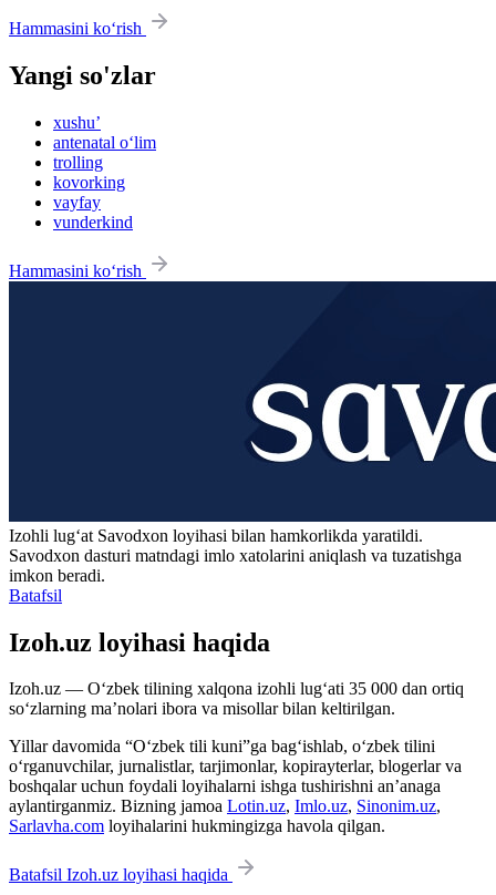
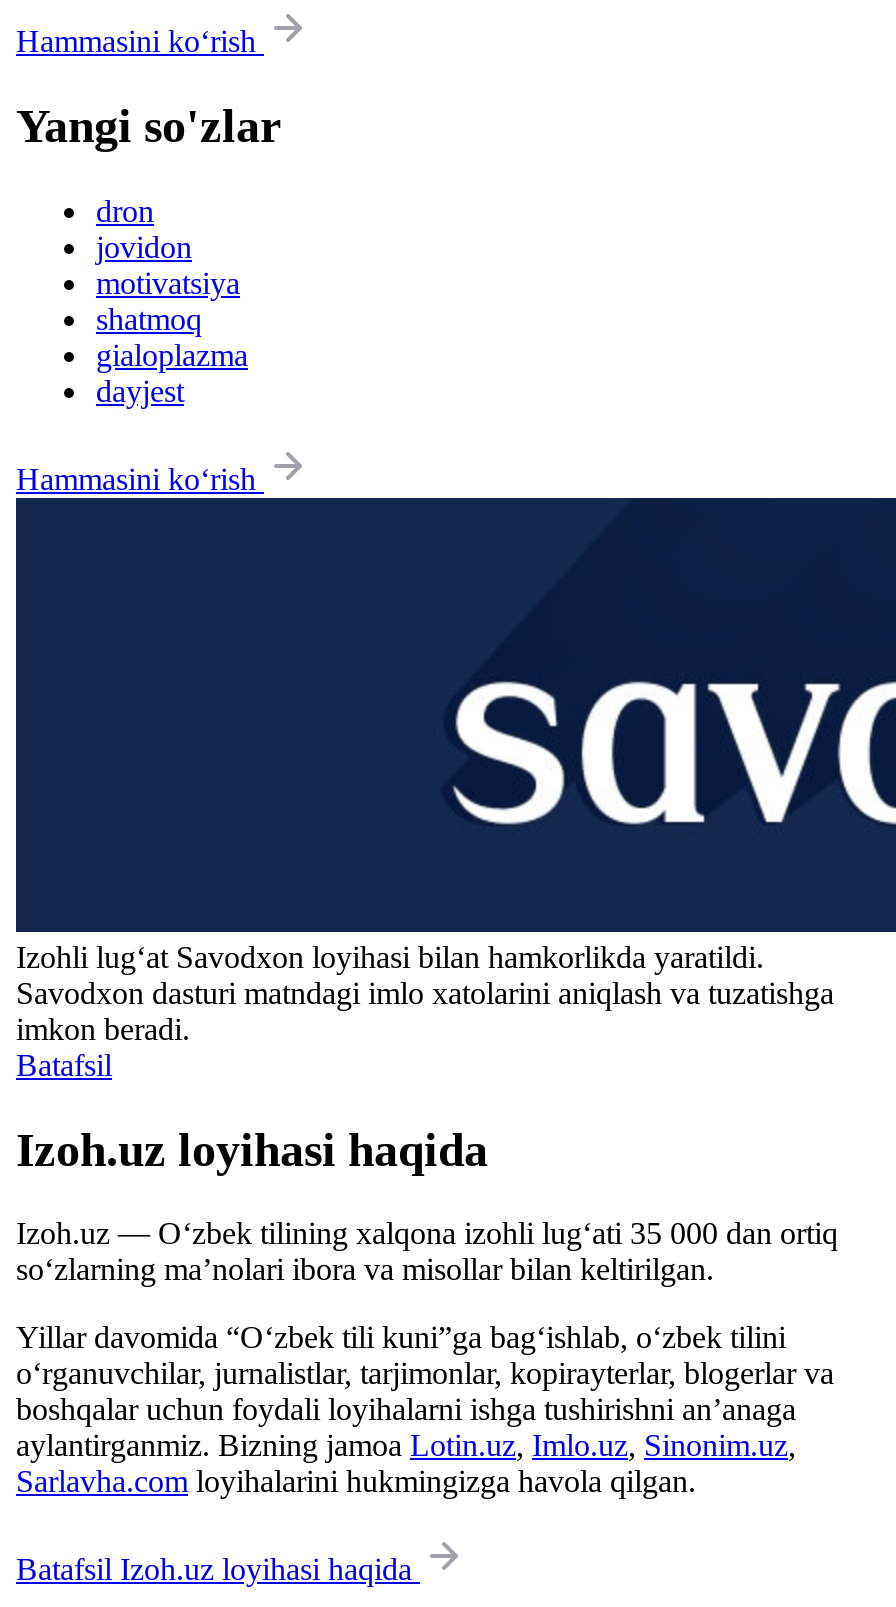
- xushu’
- antenatal o‘lim
- trolling
- kovorking
- vayfay
- vunderkind
+ dron
+ jovidon
+ motivatsiya
+ shatmoq
+ gialoplazma
+ dayjest
